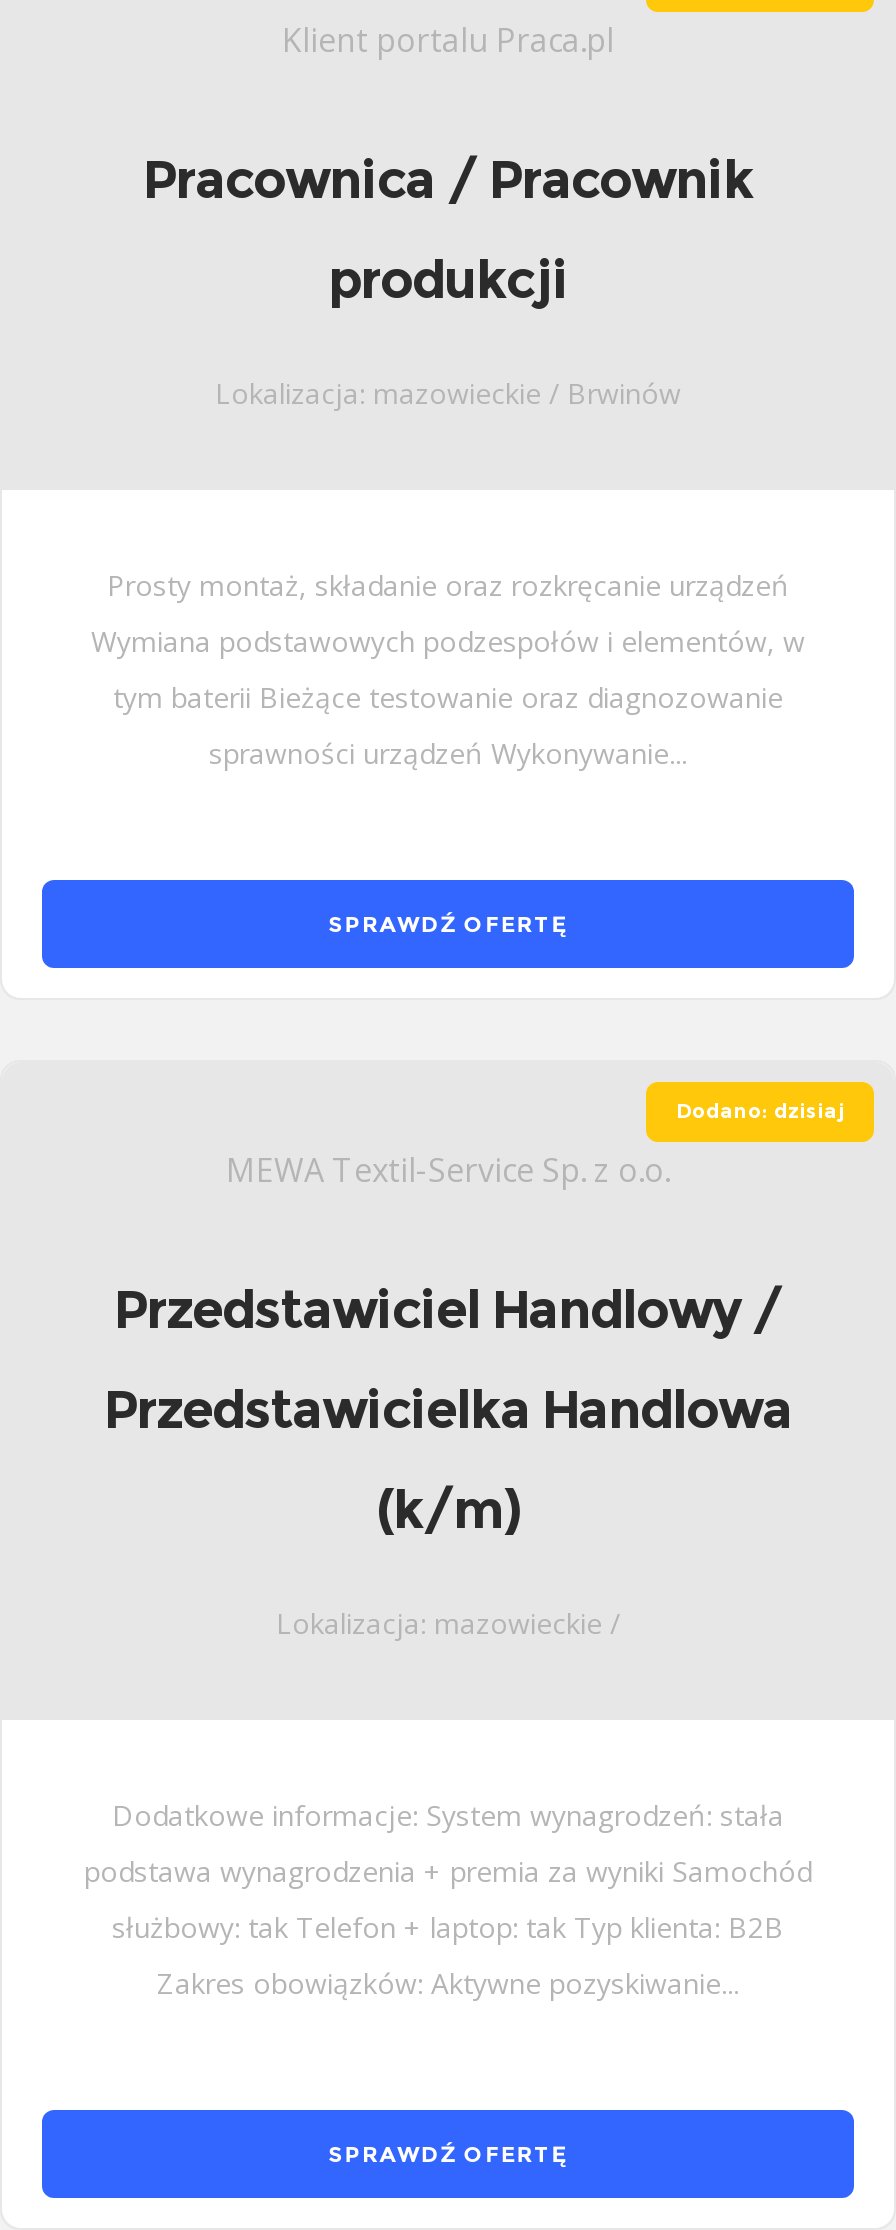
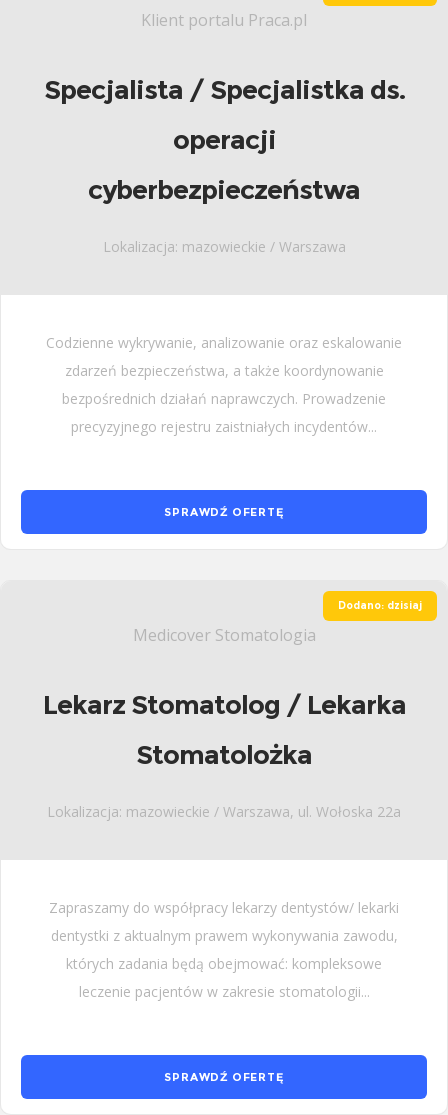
- Pracownica / Pracownik
- produkcji
- Lokalizacja: mazowieckie / Brwinów
+ Specjalista / Specjalistka ds.
+ operacji
+ cyberbezpieczeństwa
+ Lokalizacja: mazowieckie / Warszawa

- Prosty montaż, składanie oraz rozkręcanie urządzeń
- Wymiana podstawowych podzespołów i elementów, w
- tym baterii Bieżące testowanie oraz diagnozowanie
- sprawności urządzeń Wykonywanie...
+ Codzienne wykrywanie, analizowanie oraz eskalowanie
+ zdarzeń bezpieczeństwa, a także koordynowanie
+ bezpośrednich działań naprawczych. Prowadzenie
+ precyzyjnego rejestru zaistniałych incydentów...

moved down: SPRAWDŹ OFERTĘ | Dodano: dzisiaj

- MEWA Textil-Service Sp. z o.o.
- Przedstawiciel Handlowy /
- Przedstawicielka Handlowa
- (k/m)
- Lokalizacja: mazowieckie /
+ Medicover Stomatologia
+ Lekarz Stomatolog / Lekarka
+ Stomatolożka
+ Lokalizacja: mazowieckie / Warszawa, ul. Wołoska 22a

- Dodatkowe informacje: System wynagrodzeń: stała
- podstawa wynagrodzenia + premia za wyniki Samochód
- służbowy: tak Telefon + laptop: tak Typ klienta: B2B
- Zakres obowiązków: Aktywne pozyskiwanie...
+ Zapraszamy do współpracy lekarzy dentystów/ lekarki
+ dentystki z aktualnym prawem wykonywania zawodu,
+ których zadania będą obejmować: kompleksowe
+ leczenie pacjentów w zakresie stomatologii...
